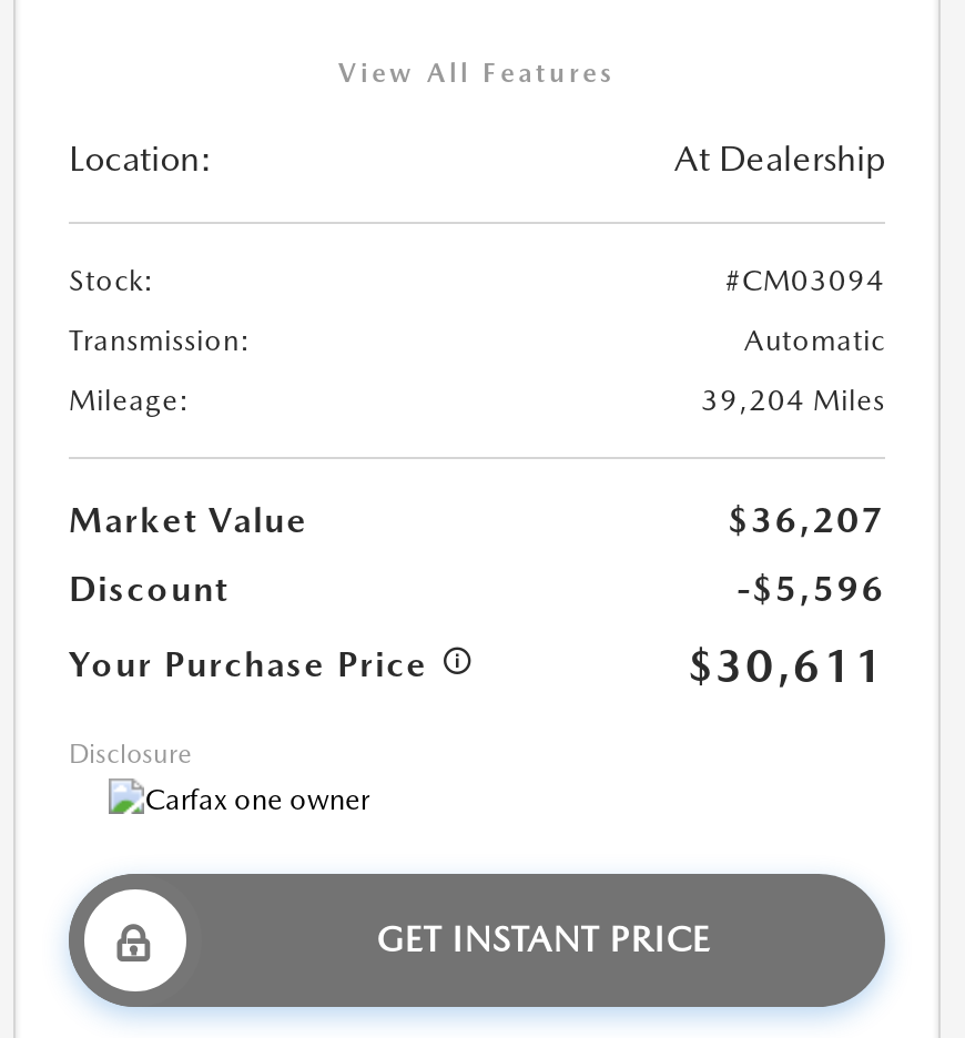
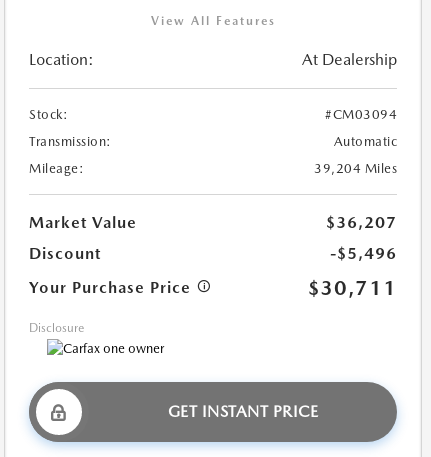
- -$5,596
+ -$5,496

- $30,611
+ $30,711
